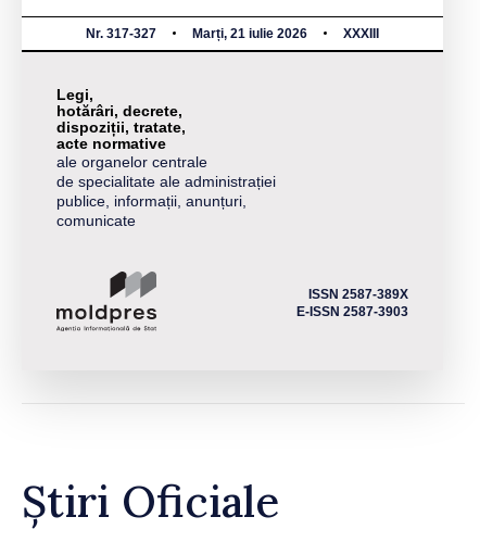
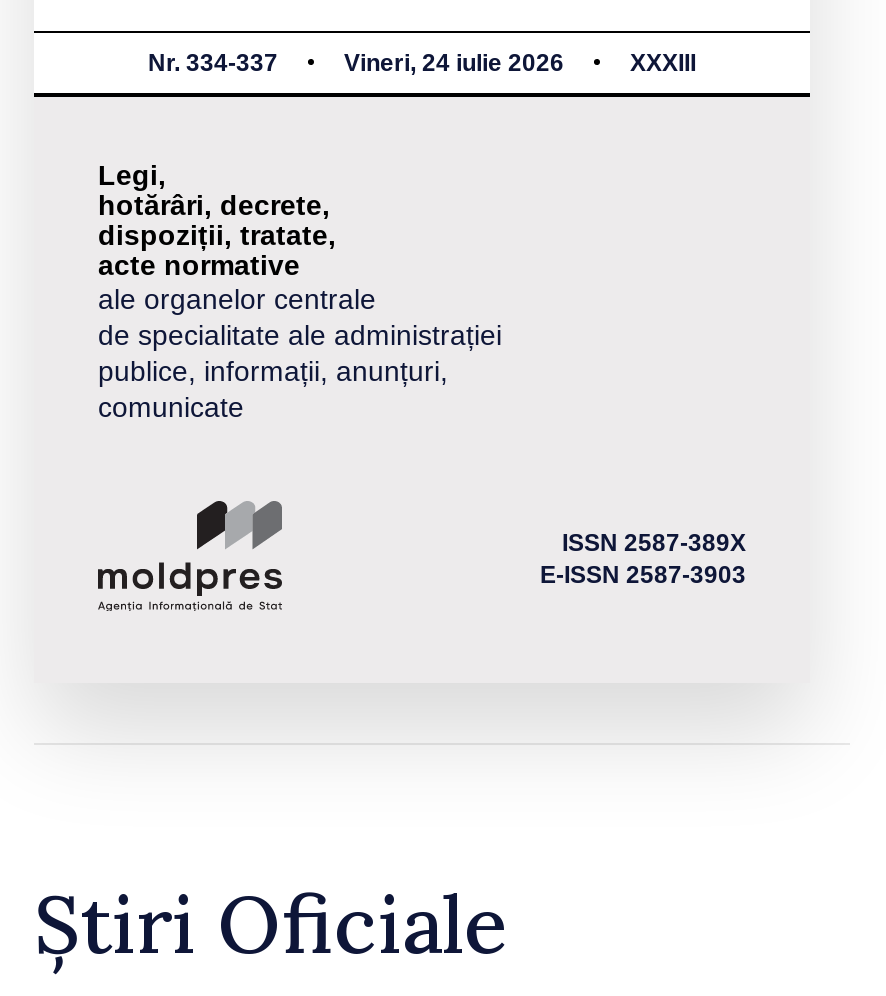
- Nr. 317-327
- Marți, 21 iulie 2026
+ Nr. 334-337
+ Vineri, 24 iulie 2026
